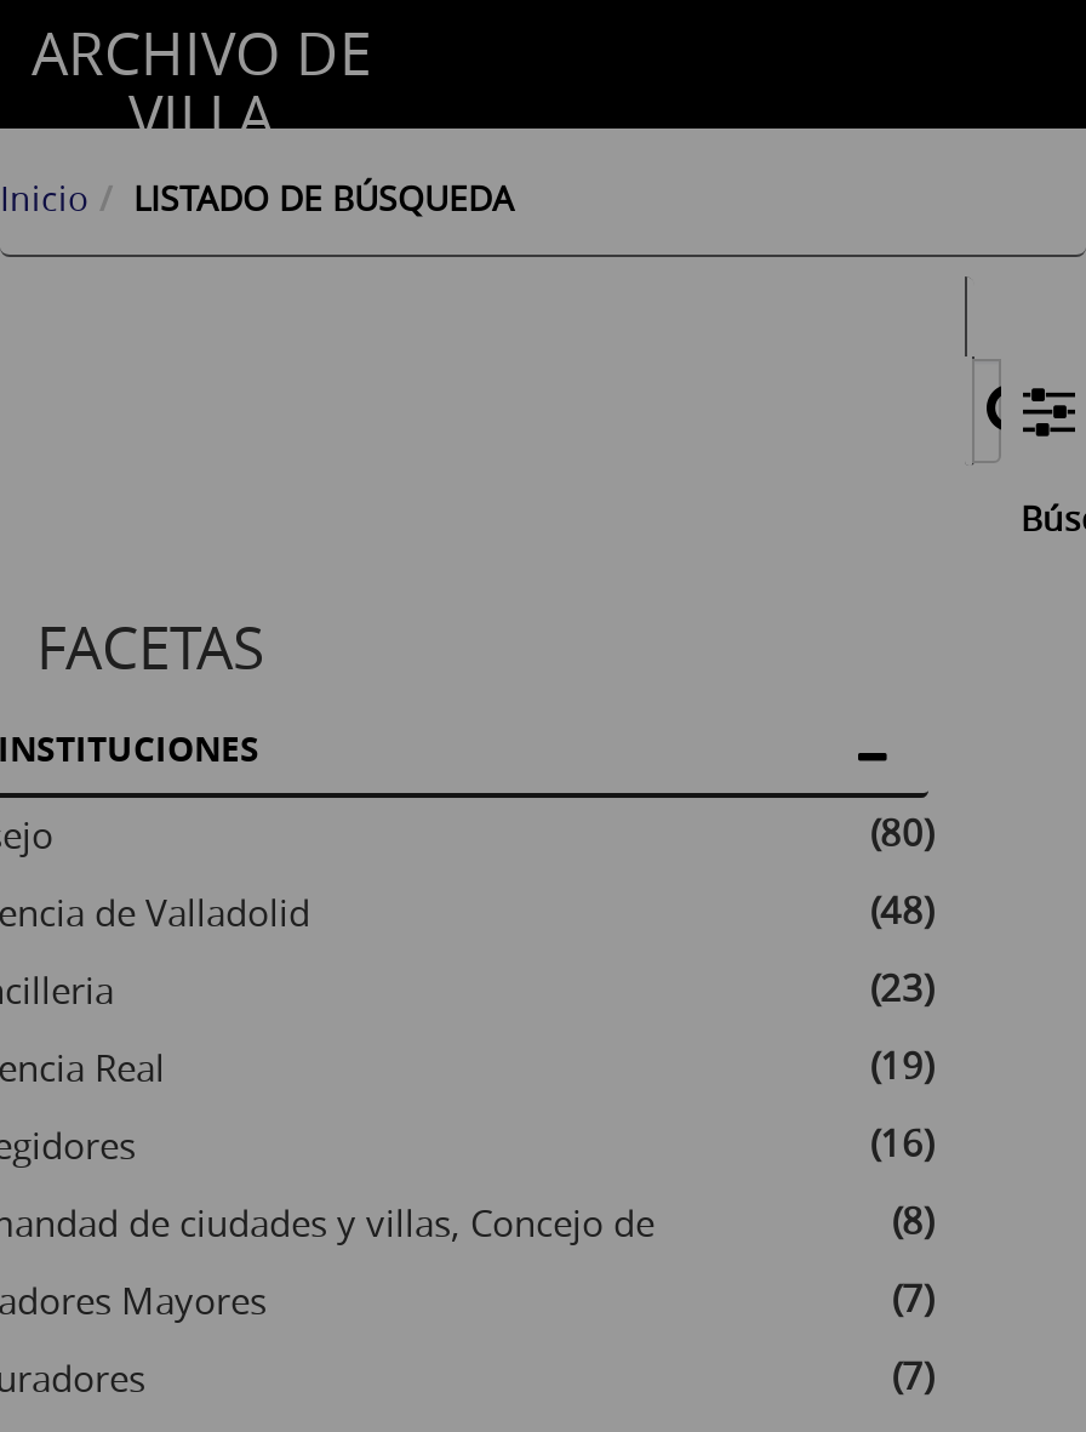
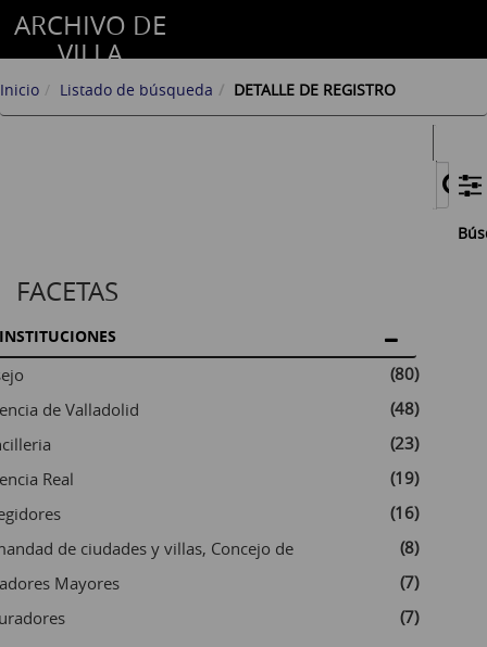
- LISTADO DE BÚSQUEDA
+ Listado de búsqueda
+ DETALLE DE REGISTRO
